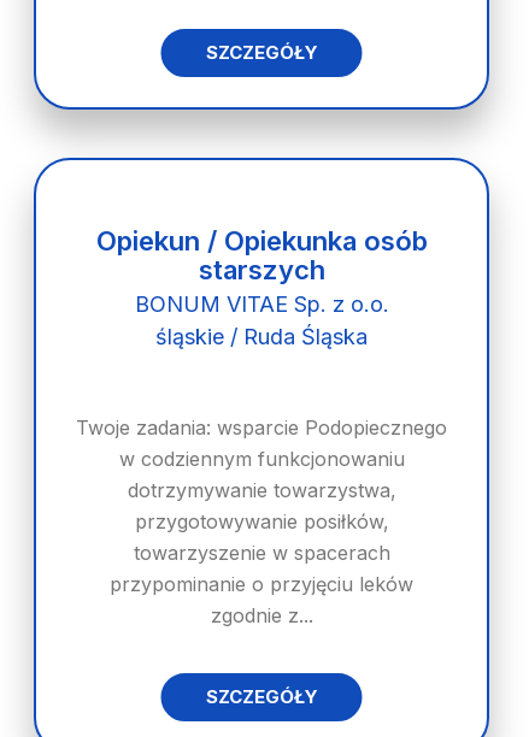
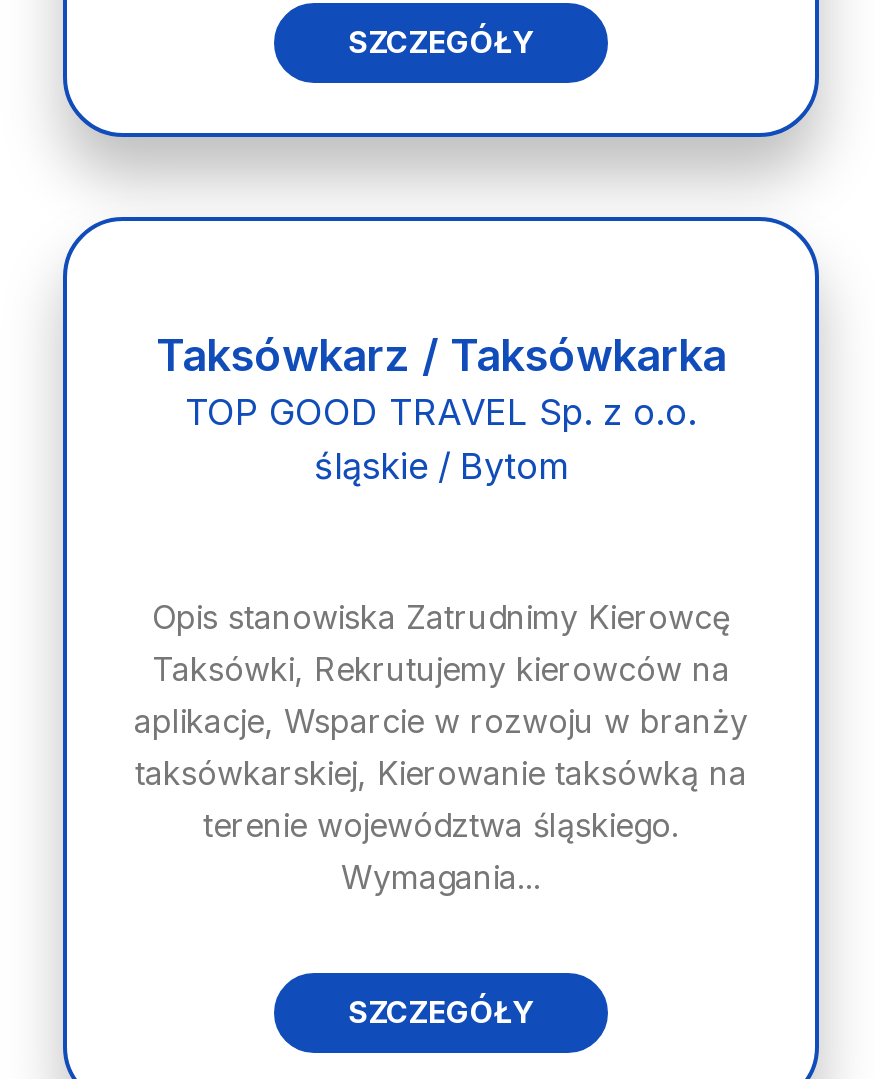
- Opiekun / Opiekunka osób
- starszych
- BONUM VITAE Sp. z o.o.
- śląskie / Ruda Śląska
+ Taksówkarz / Taksówkarka
+ TOP GOOD TRAVEL Sp. z o.o.
+ śląskie / Bytom

- Twoje zadania: wsparcie Podopiecznego
- w codziennym funkcjonowaniu
- dotrzymywanie towarzystwa,
- przygotowywanie posiłków,
- towarzyszenie w spacerach
- przypominanie o przyjęciu leków
- zgodnie z...
+ Opis stanowiska Zatrudnimy Kierowcę
+ Taksówki, Rekrutujemy kierowców na
+ aplikacje, Wsparcie w rozwoju w branży
+ taksówkarskiej, Kierowanie taksówką na
+ terenie województwa śląskiego.
+ Wymagania...
